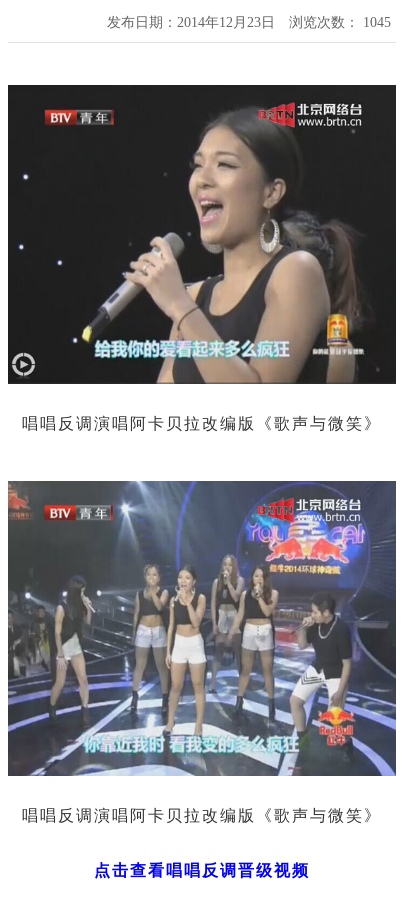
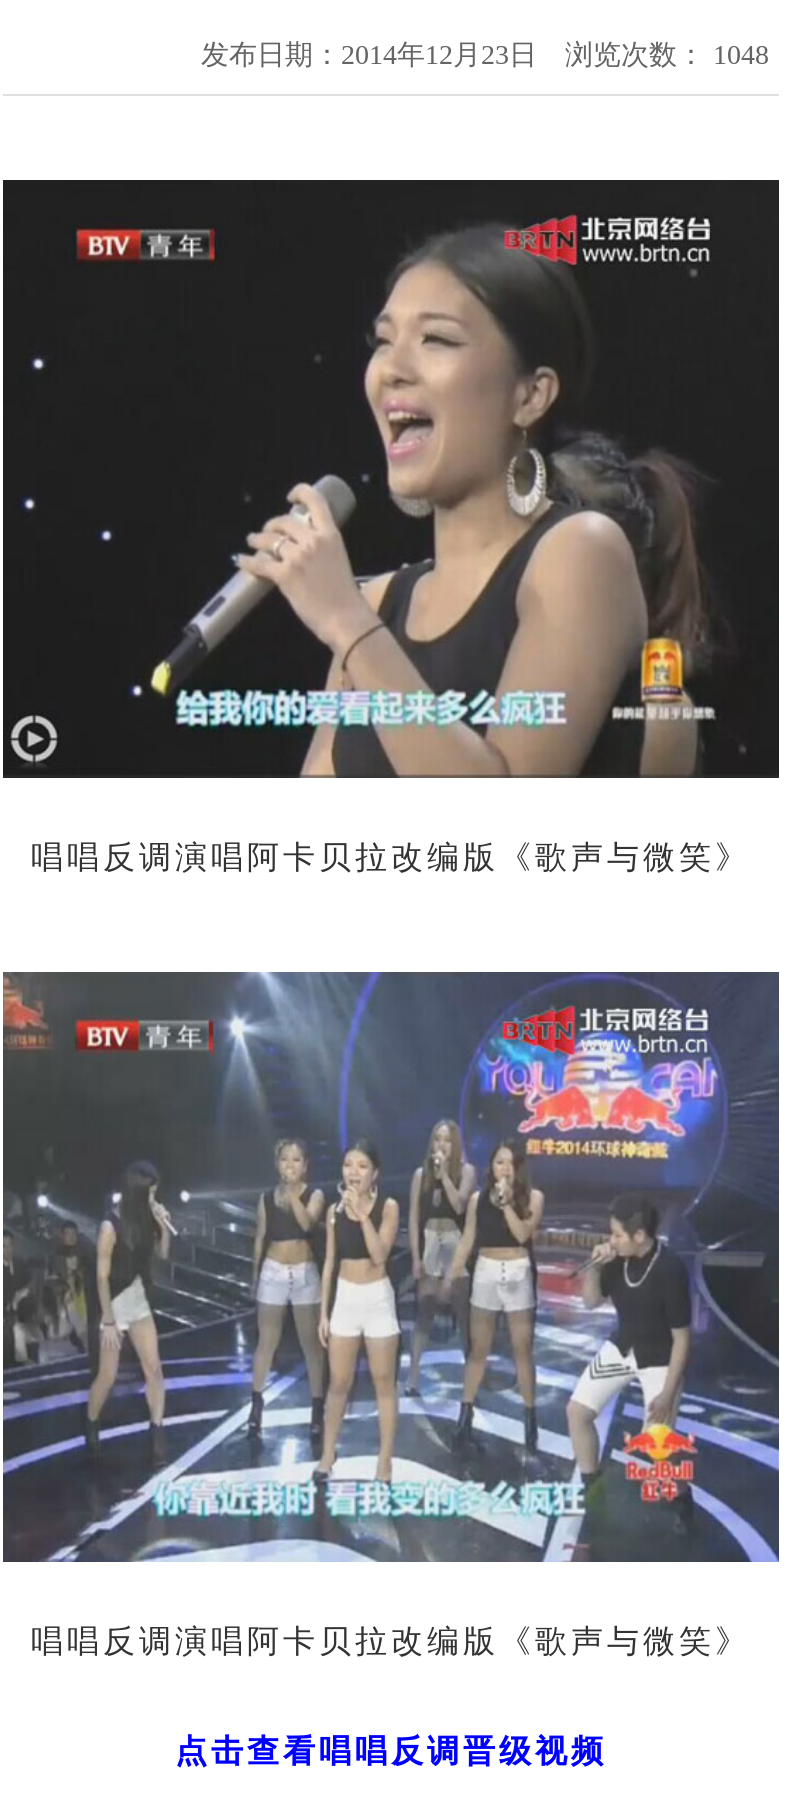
- 发布日期：2014年12月23日 浏览次数：1045
+ 发布日期：2014年12月23日 浏览次数：1048
